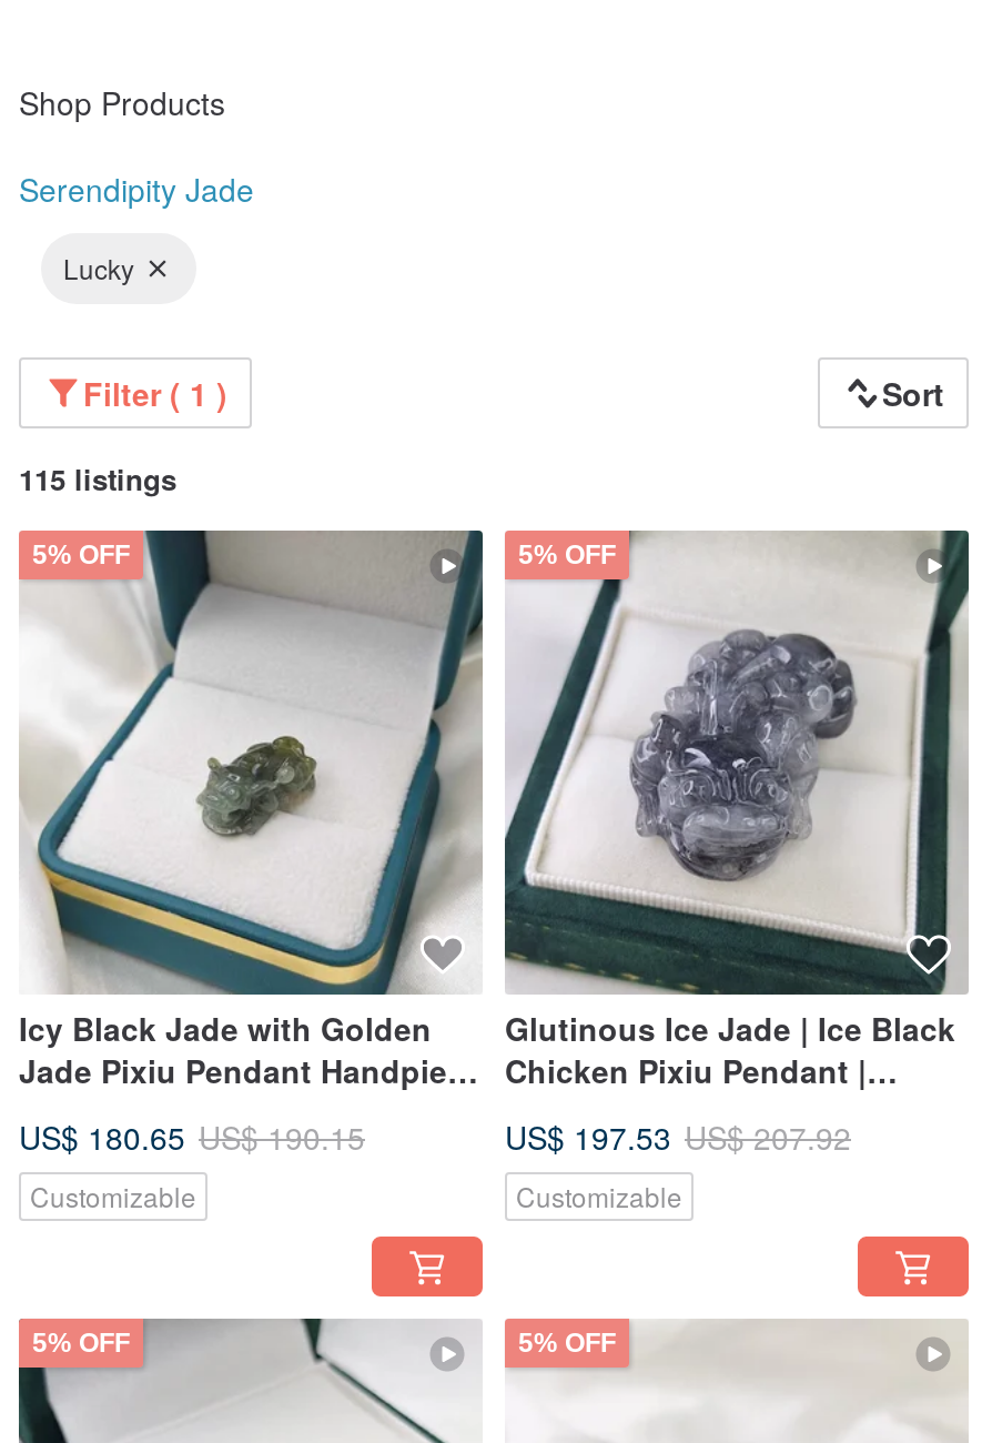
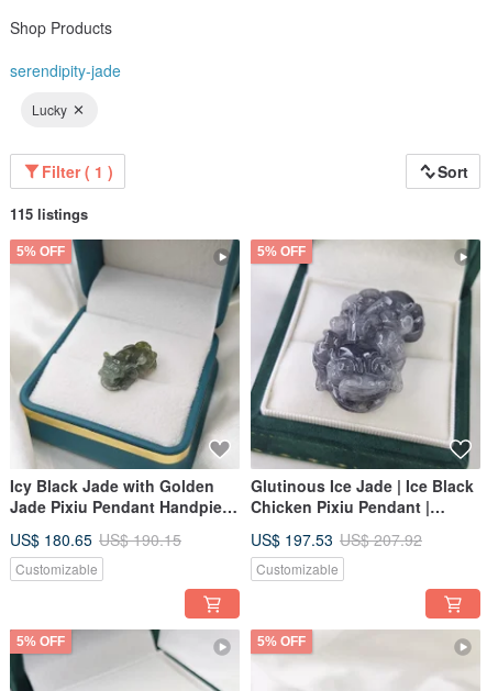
- Serendipity Jade
+ serendipity-jade
